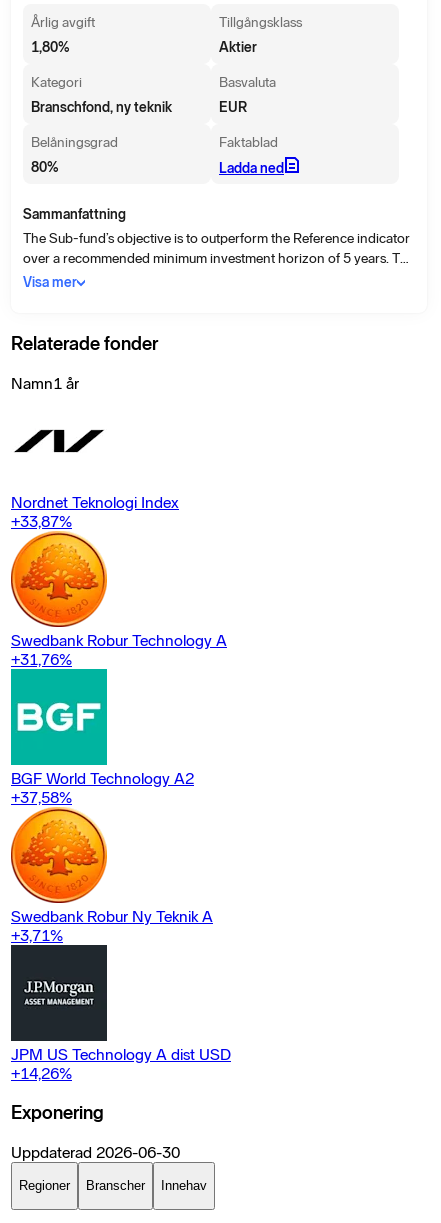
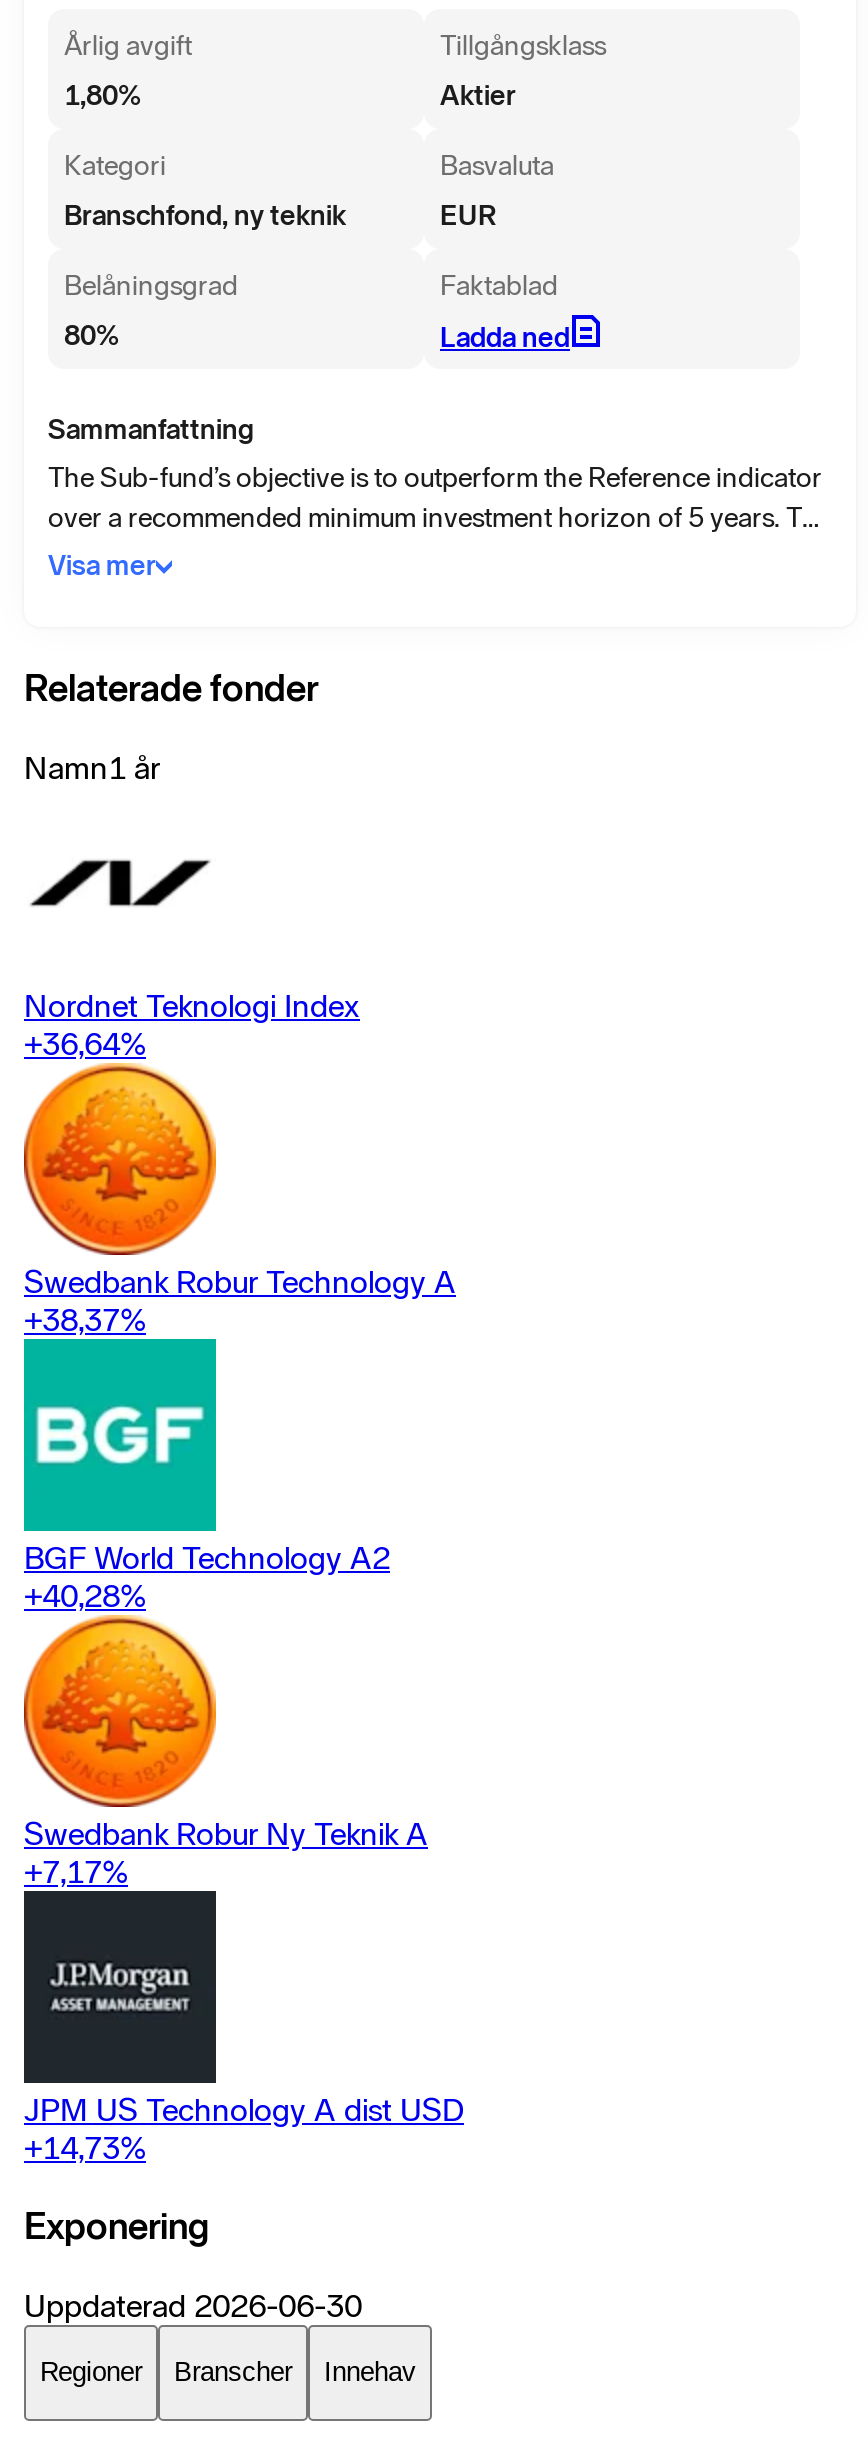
- +33,87%
+ +36,64%

- +31,76%
+ +38,37%

- +37,58%
+ +40,28%

- +3,71%
+ +7,17%

- +14,26%
+ +14,73%
